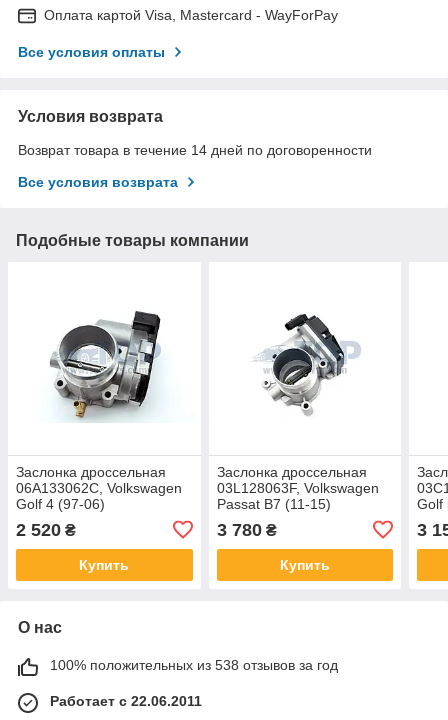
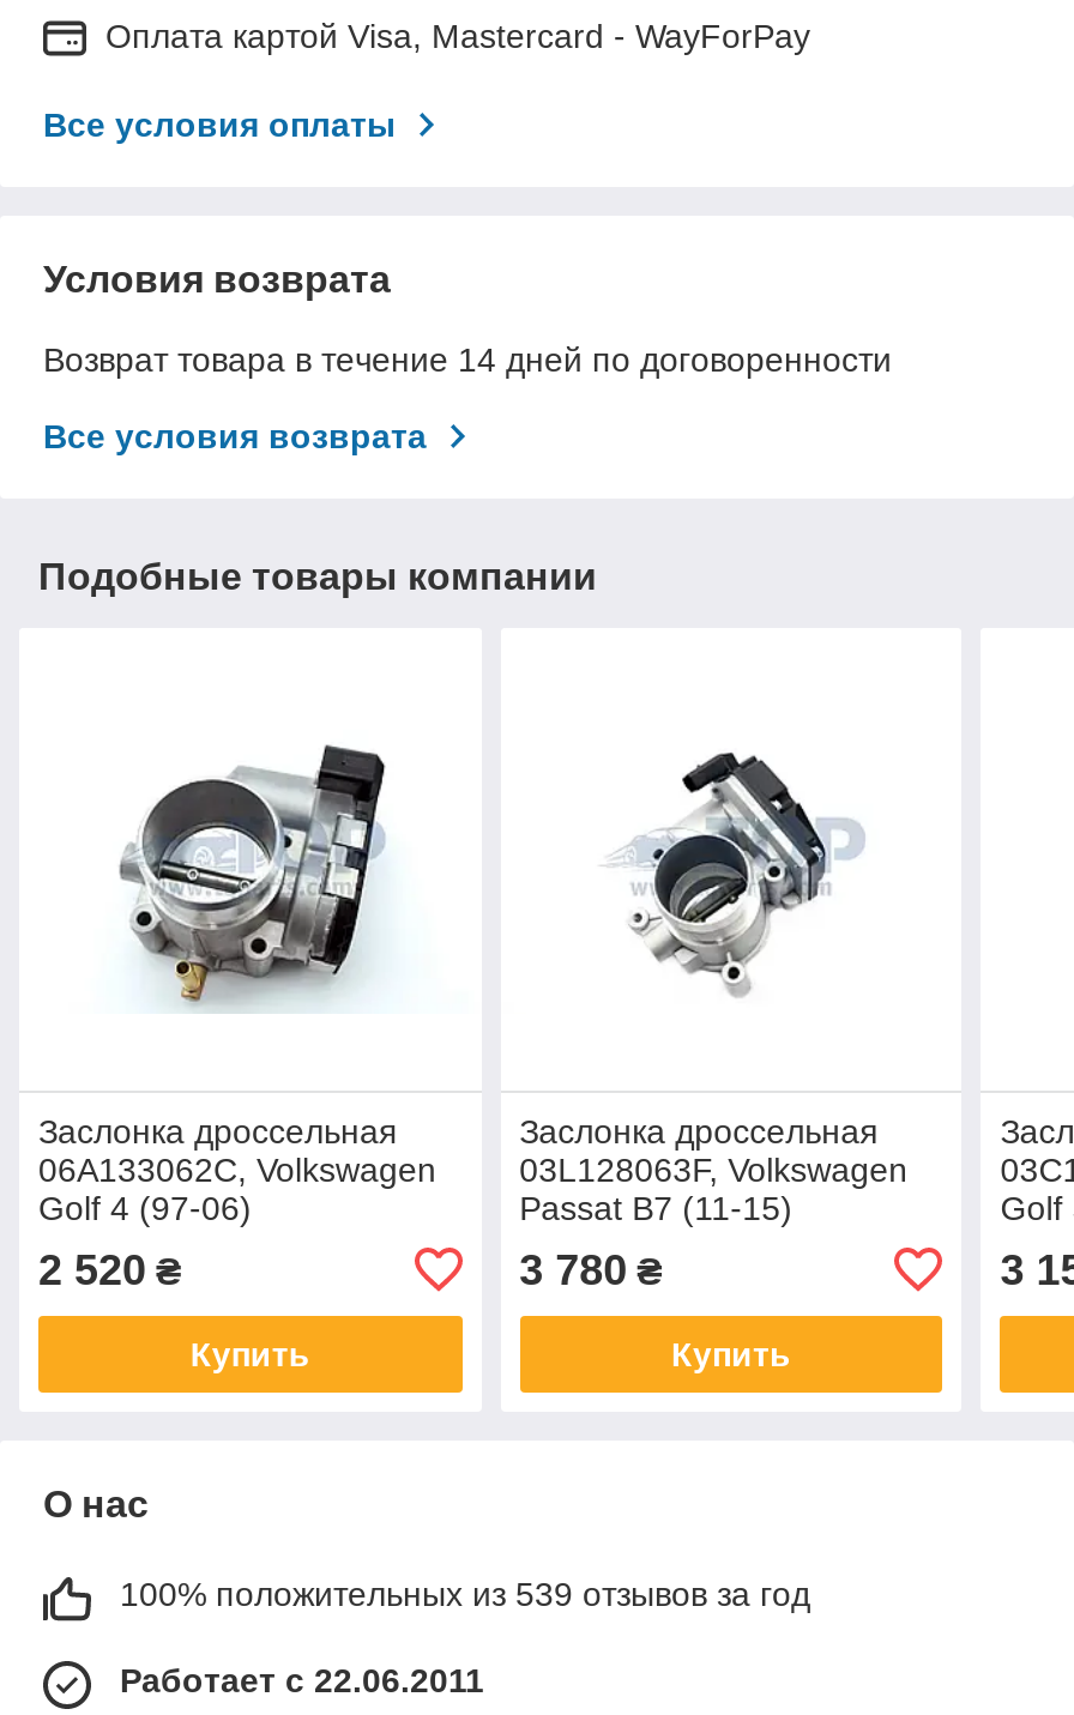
- 100% положительных из 538 отзывов за год
+ 100% положительных из 539 отзывов за год
